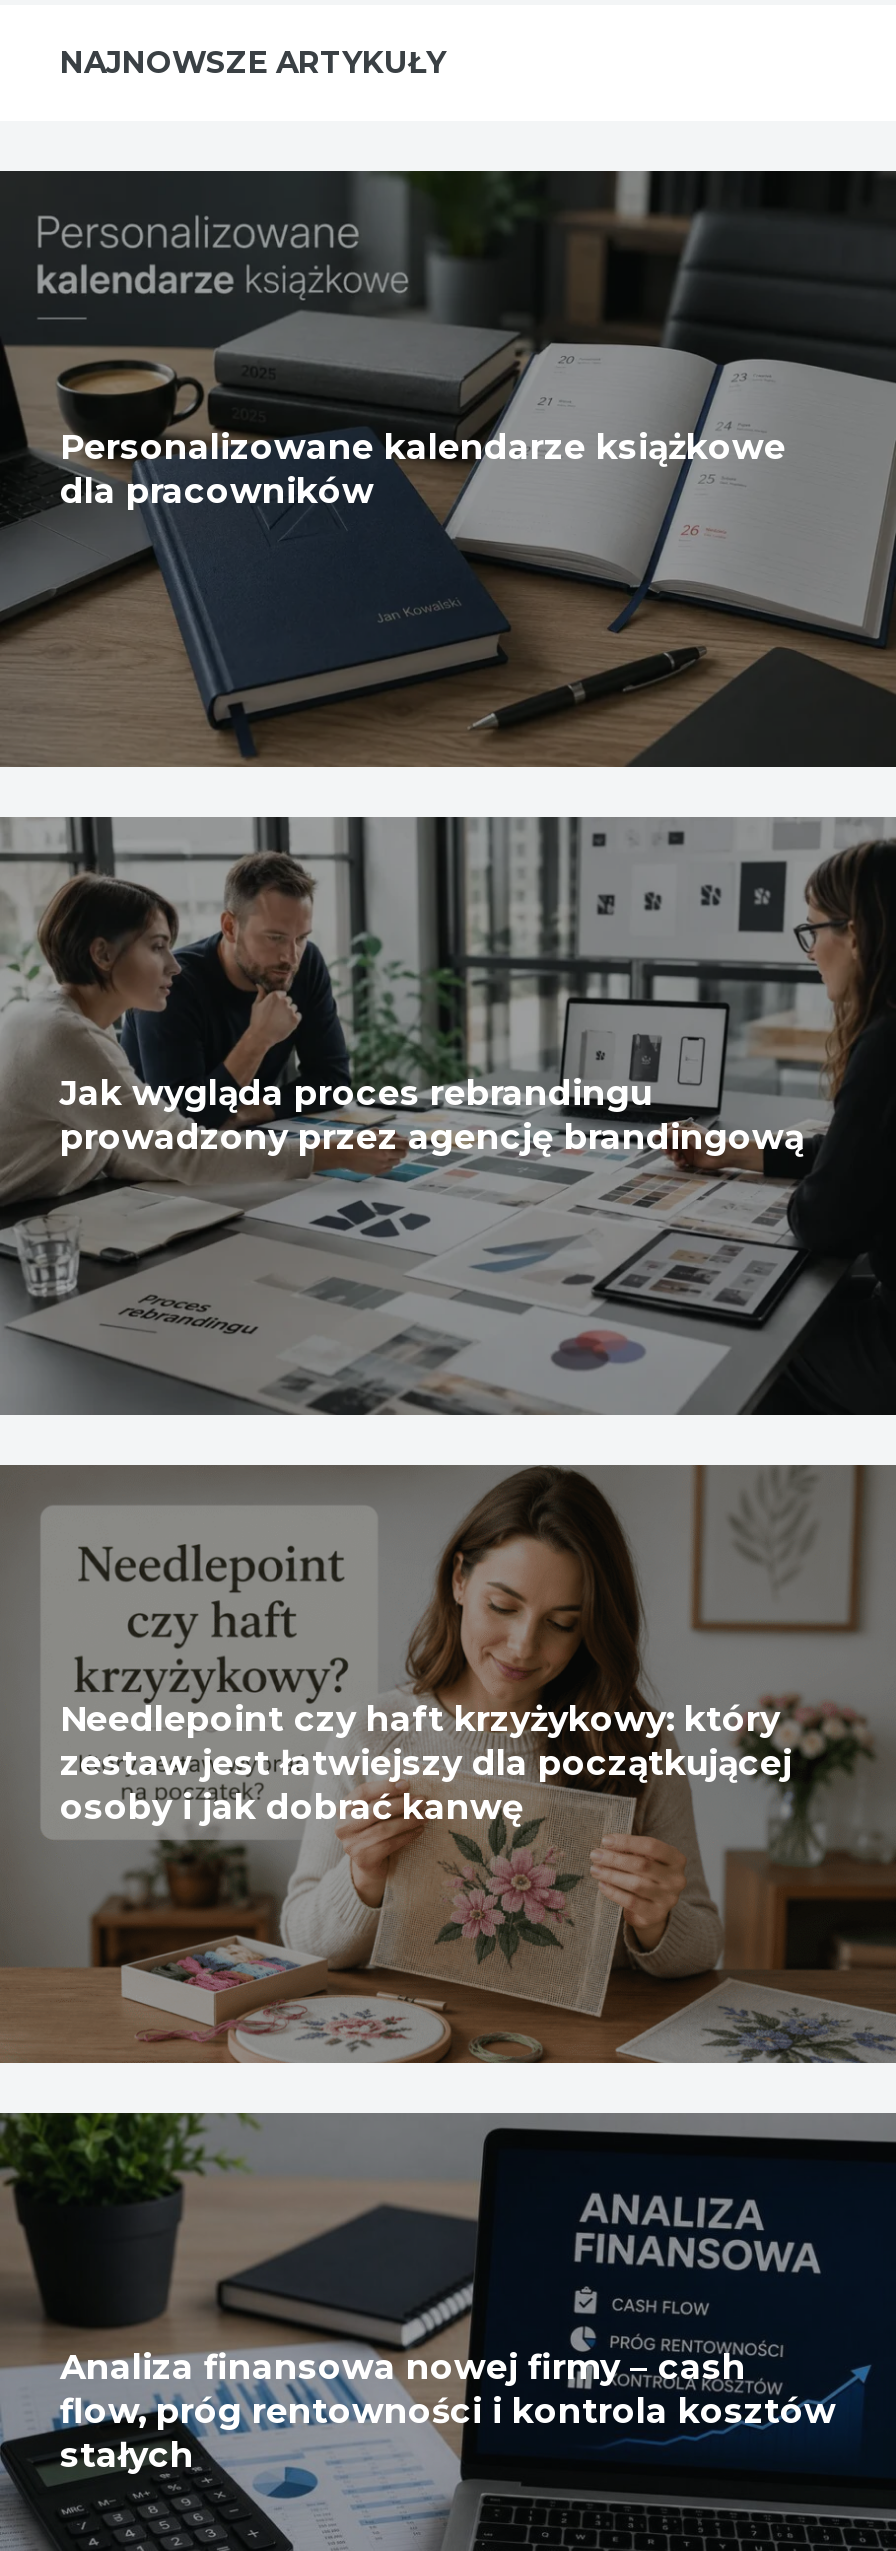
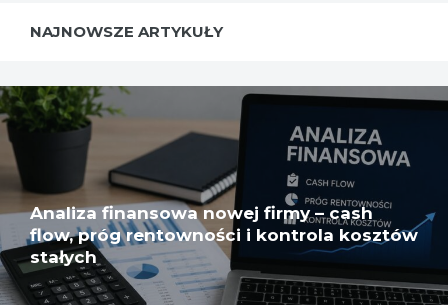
- [image]
- Personalizowane kalendarze książkowe
- dla pracowników

- [image]
- Jak wygląda proces rebrandingu
- prowadzony przez agencję brandingową

- [image]
- Needlepoint czy haft krzyżykowy: który
- zestaw jest łatwiejszy dla początkującej
- osoby i jak dobrać kanwę
